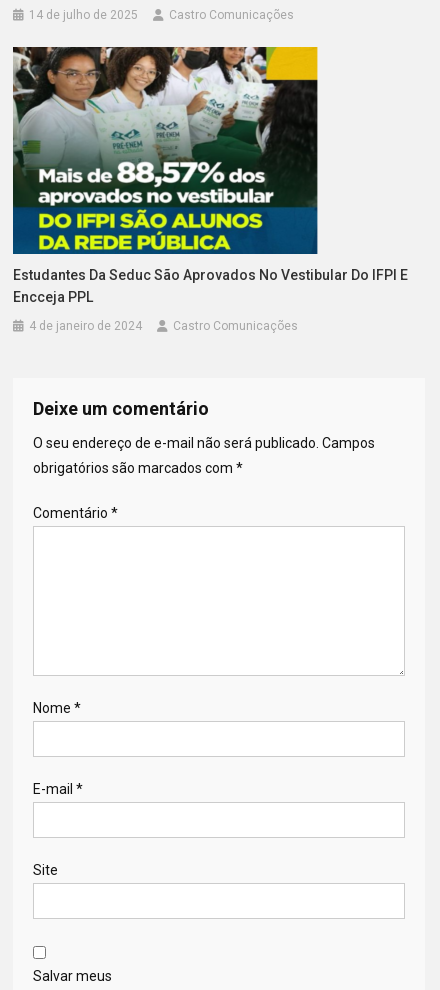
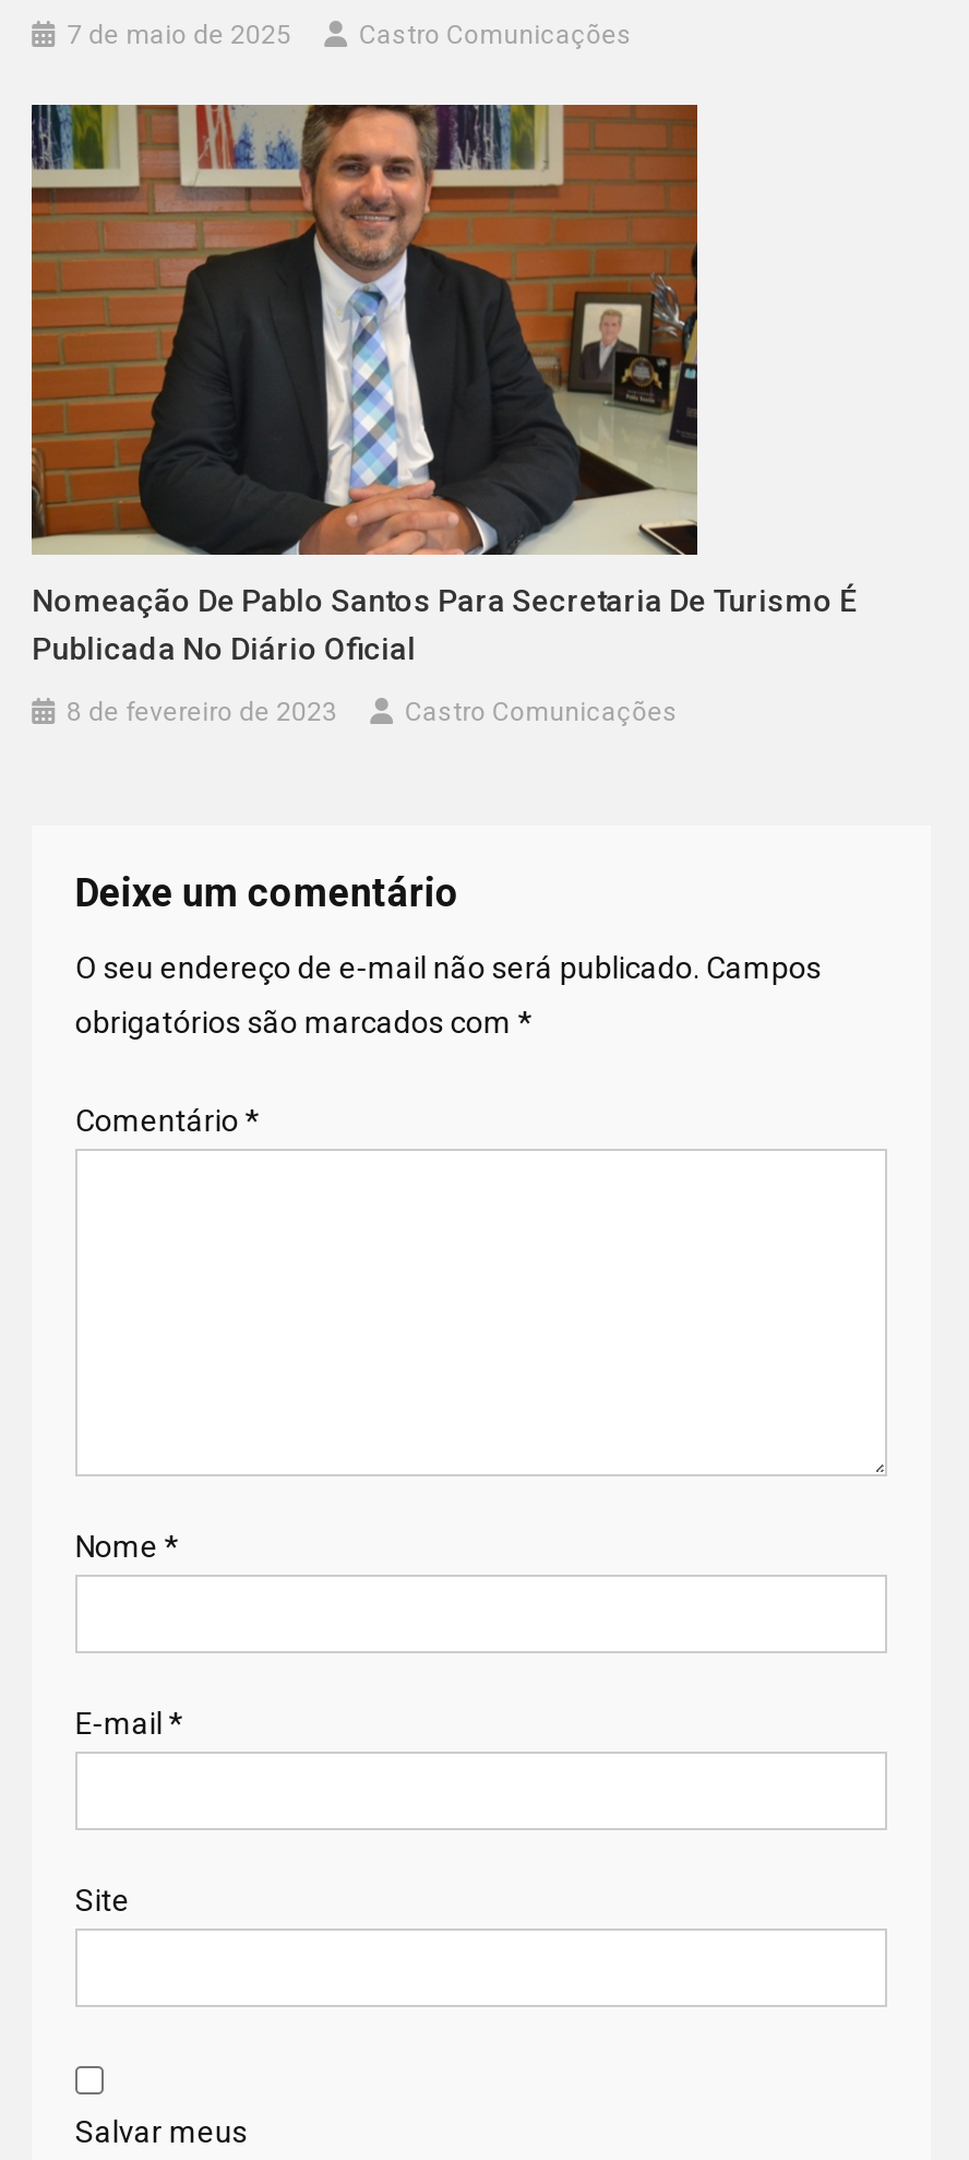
- 14 de julho de 2025
+ 7 de maio de 2025

- [image]
- Estudantes Da Seduc São Aprovados No Vestibular Do IFPI E
- Encceja PPL
+ [image]
+ Nomeação De Pablo Santos Para Secretaria De Turismo É
+ Publicada No Diário Oficial

- 4 de janeiro de 2024
+ 8 de fevereiro de 2023
